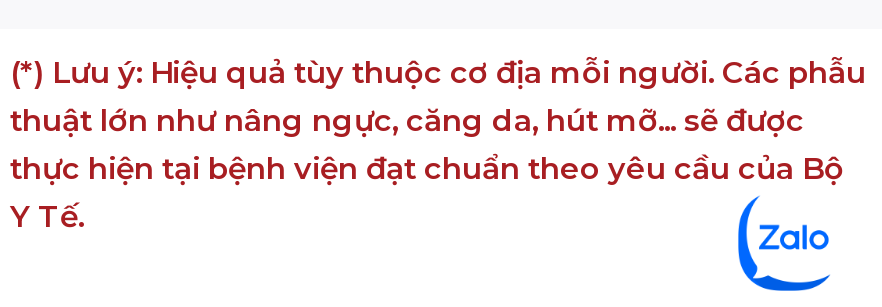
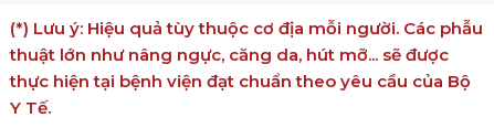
- [image]
